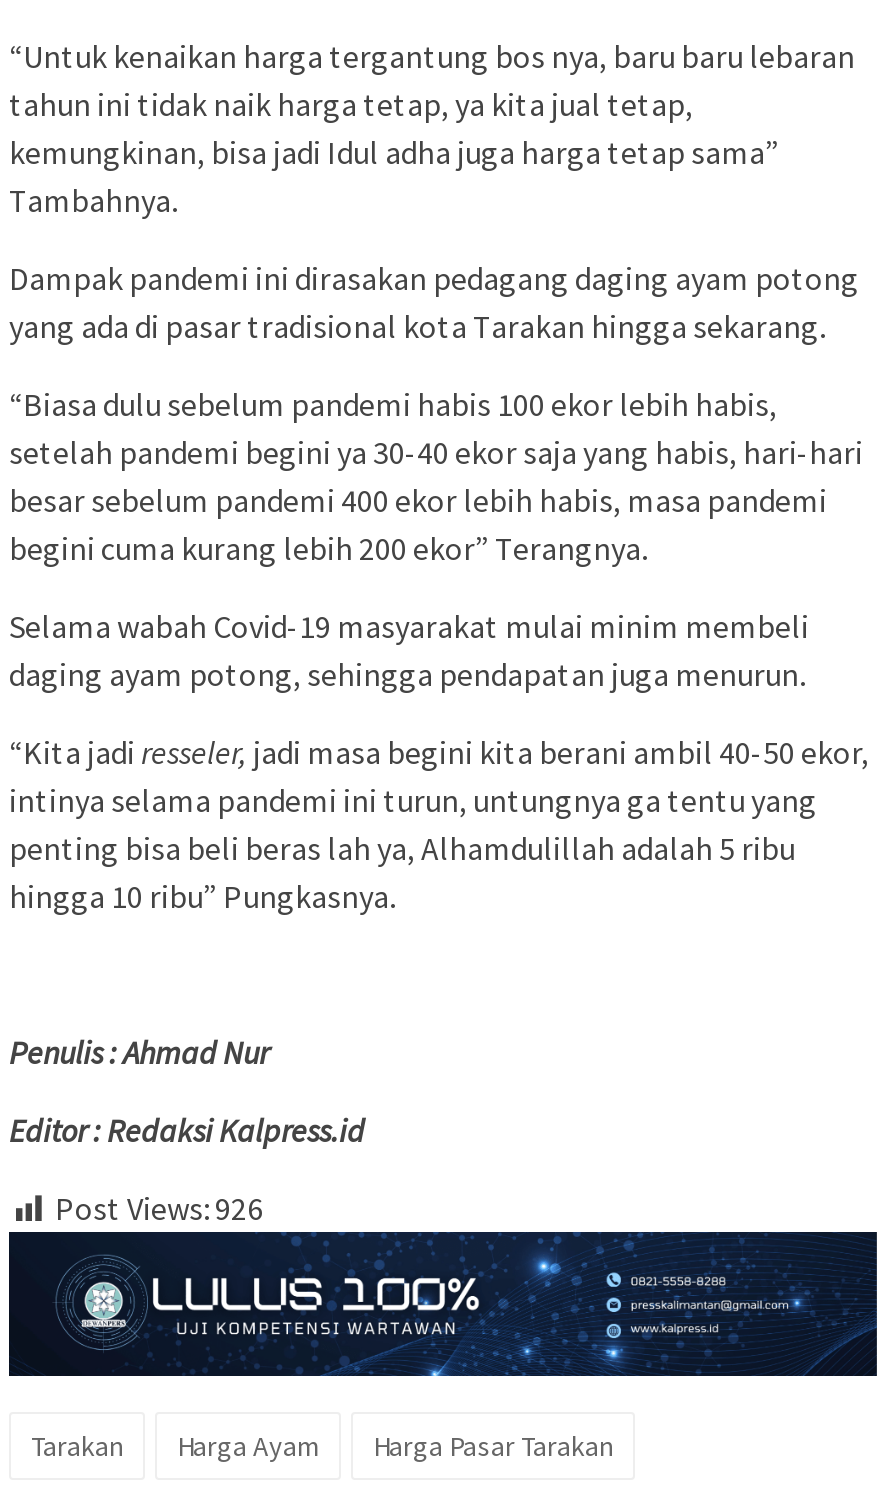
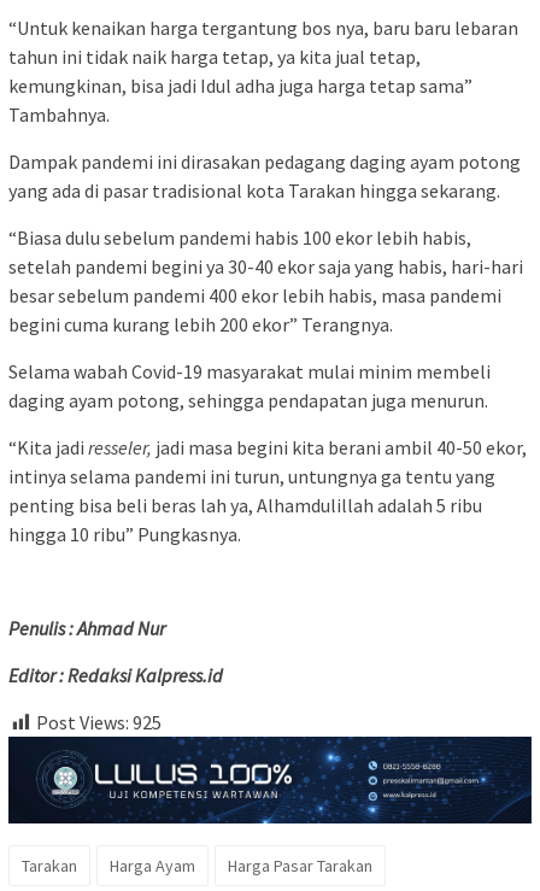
- Post Views: 926
+ Post Views: 925
